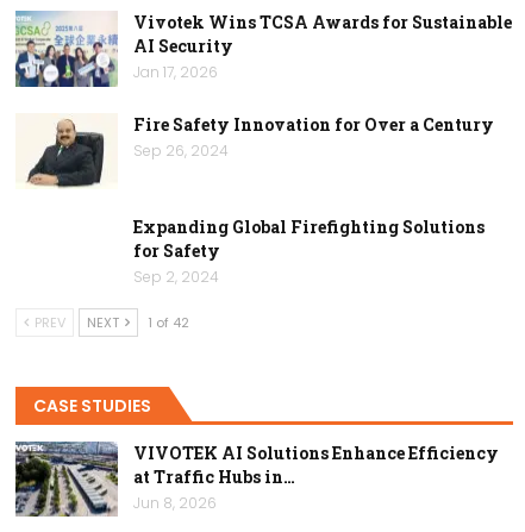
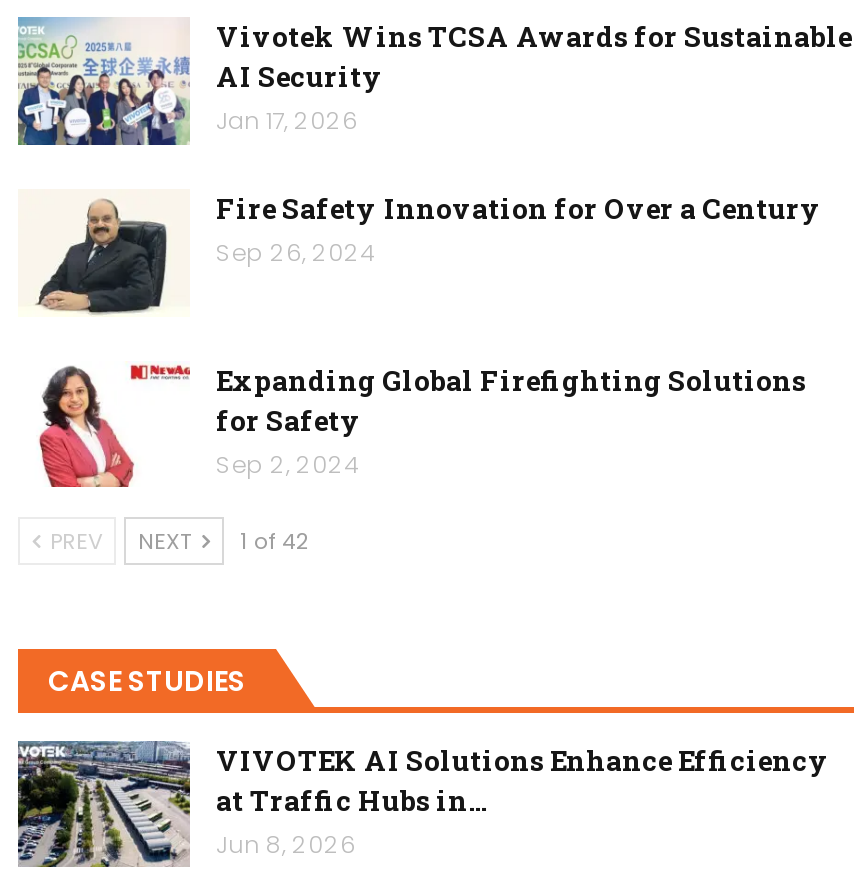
+ [image]
